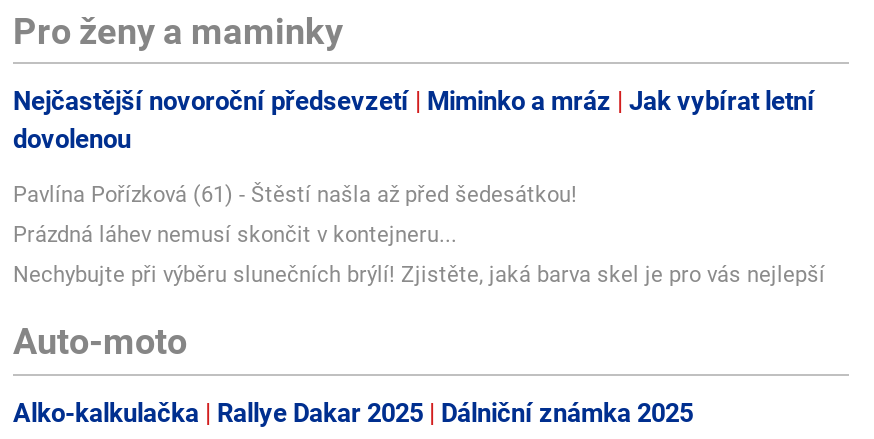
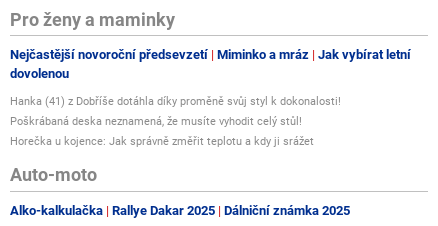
- Pavlína Pořízková (61) - Štěstí našla až před šedesátkou!
+ Hanka (41) z Dobříše dotáhla díky proměně svůj styl k dokonalosti!

- Prázdná láhev nemusí skončit v kontejneru...
+ Poškrábaná deska neznamená, že musíte vyhodit celý stůl!

- Nechybujte při výběru slunečních brýlí! Zjistěte, jaká barva skel je pro vás nejlepší
+ Horečka u kojence: Jak správně změřit teplotu a kdy ji srážet
